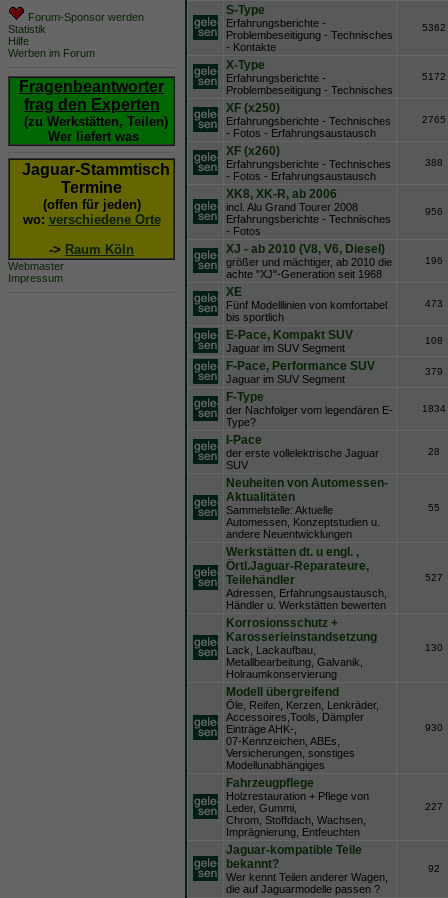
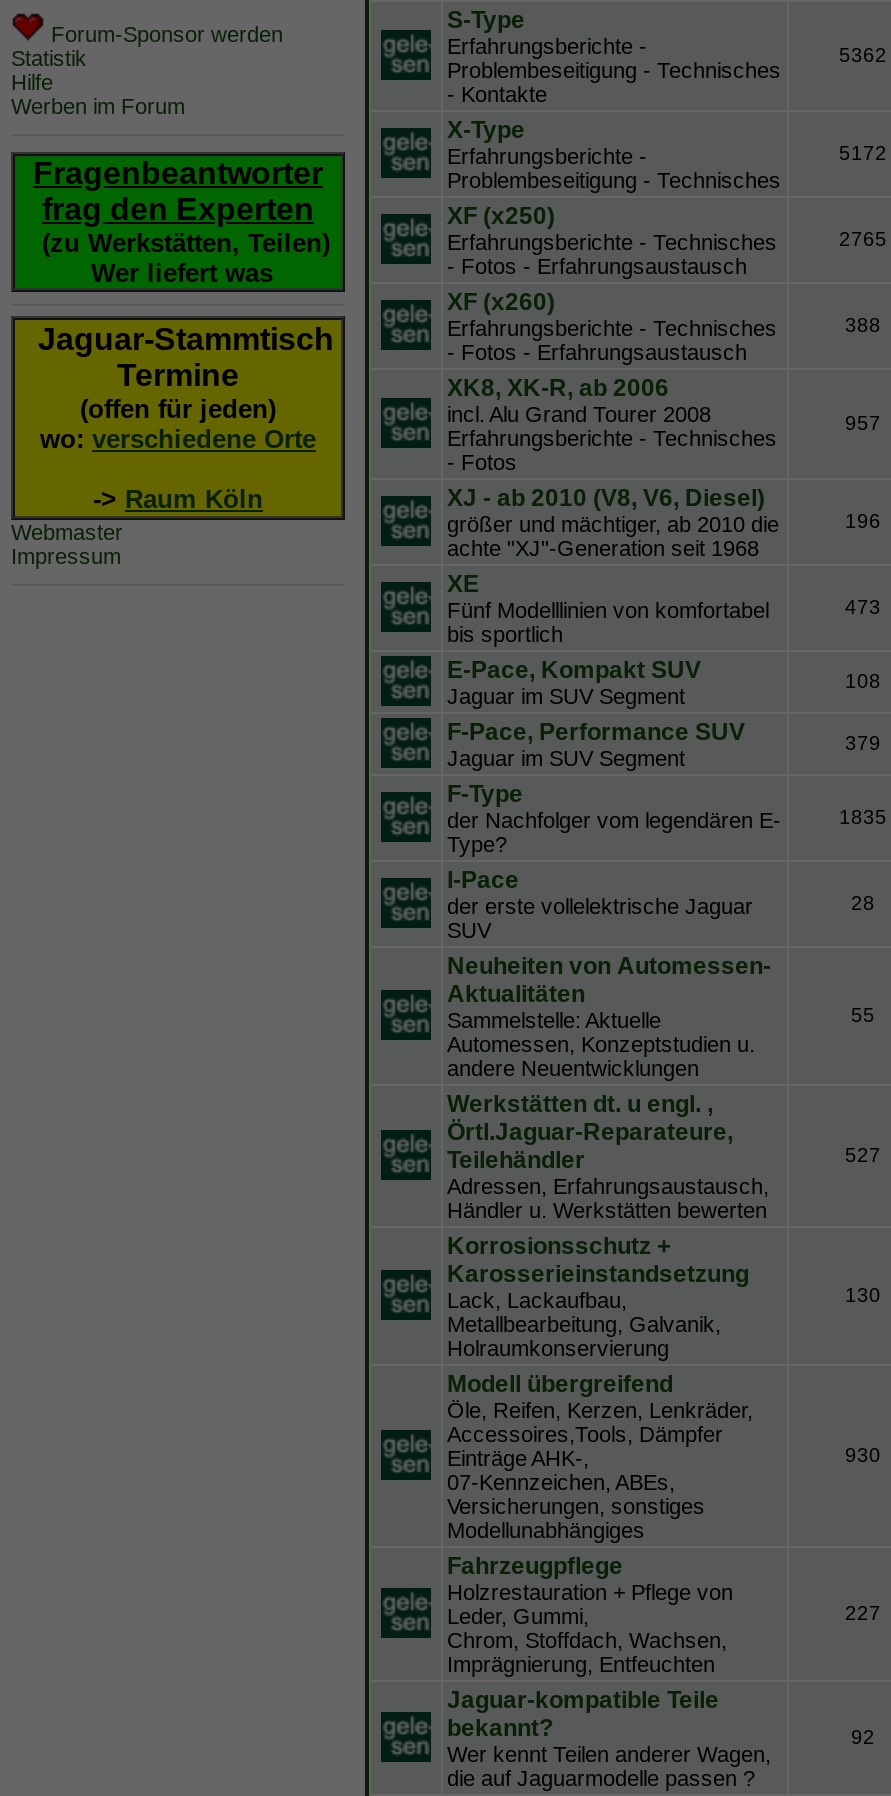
- 956
+ 957

- 1834
+ 1835
